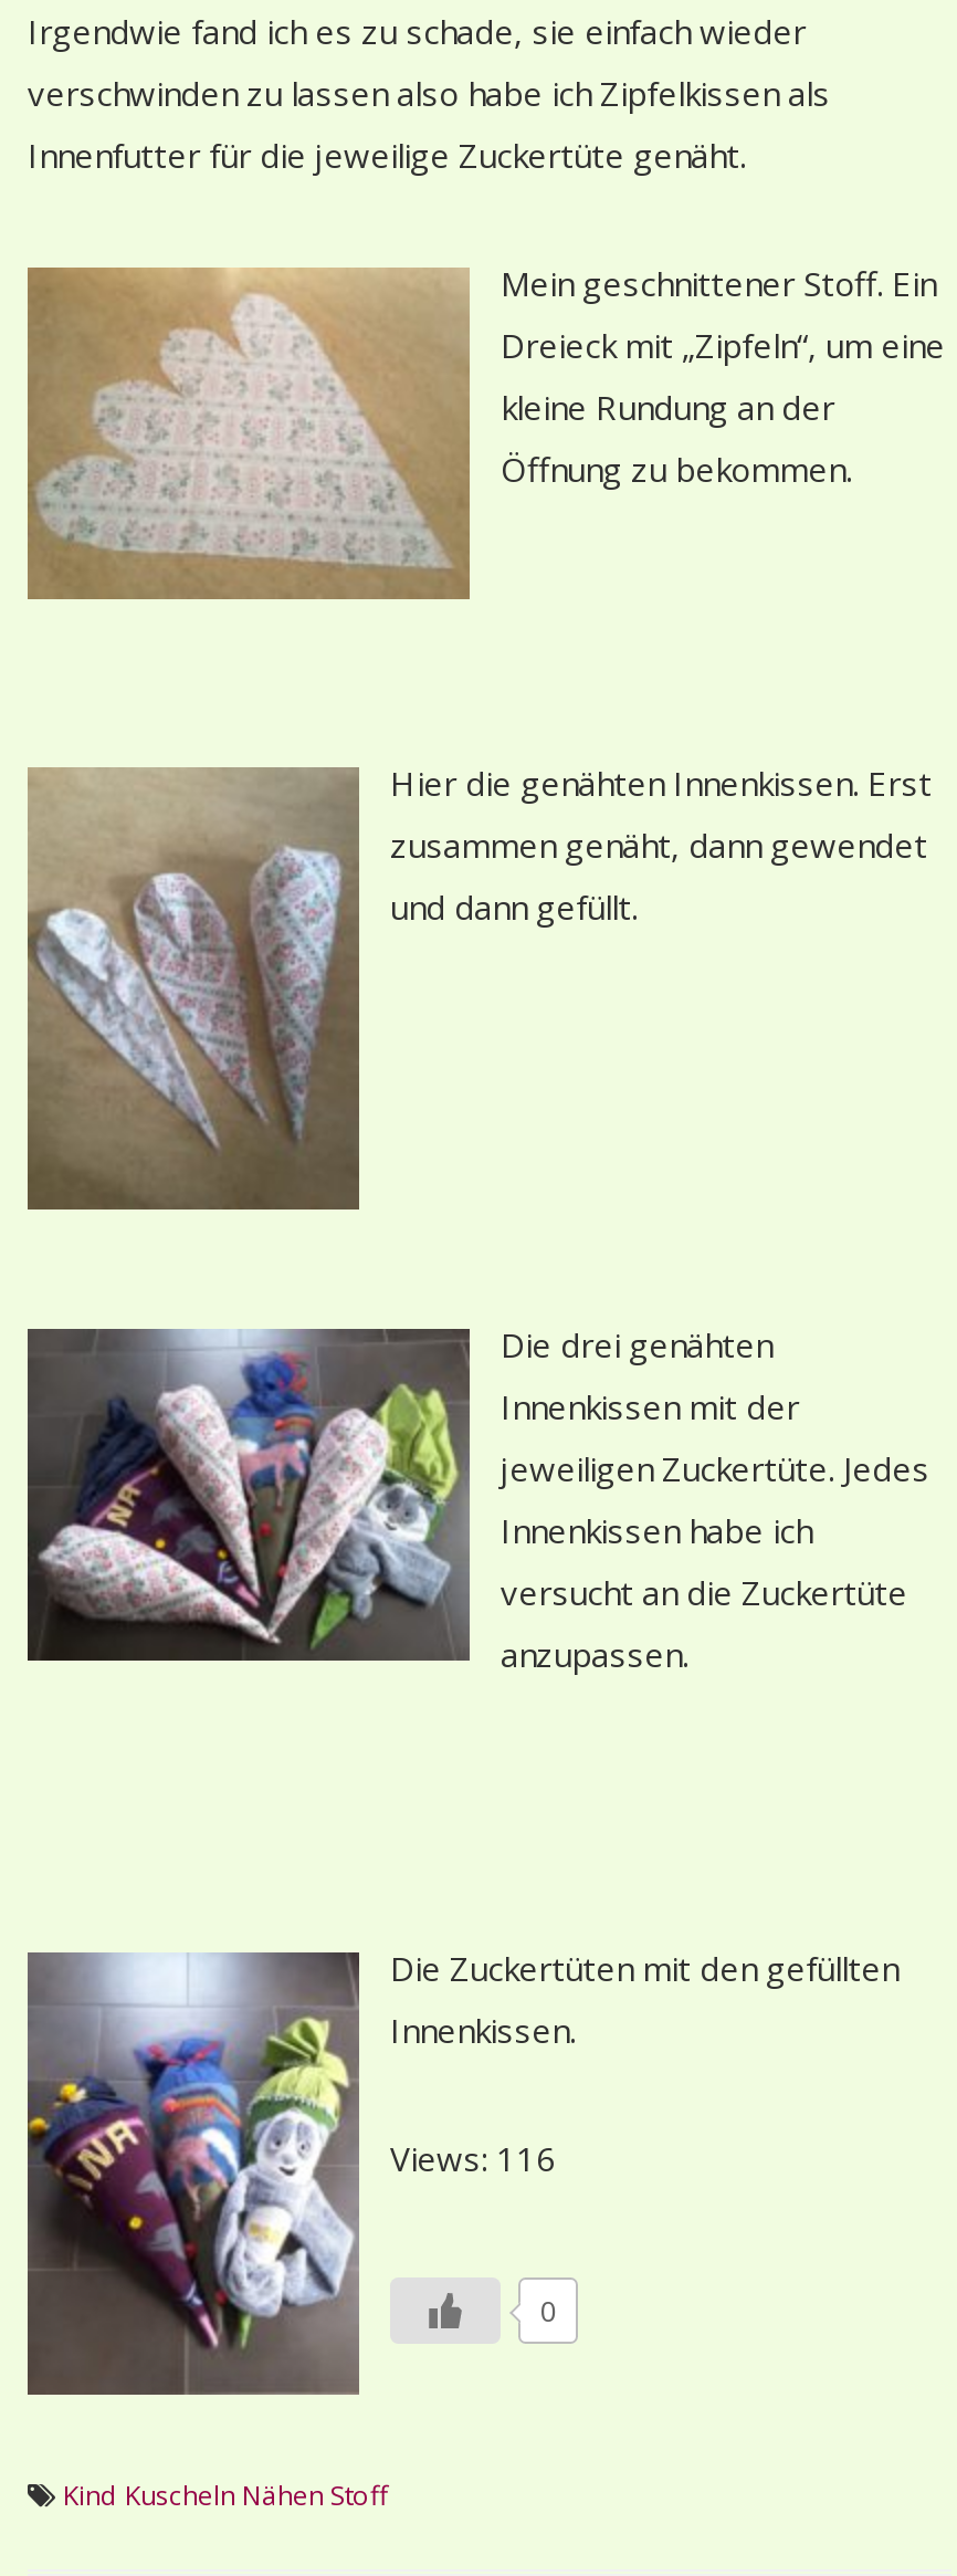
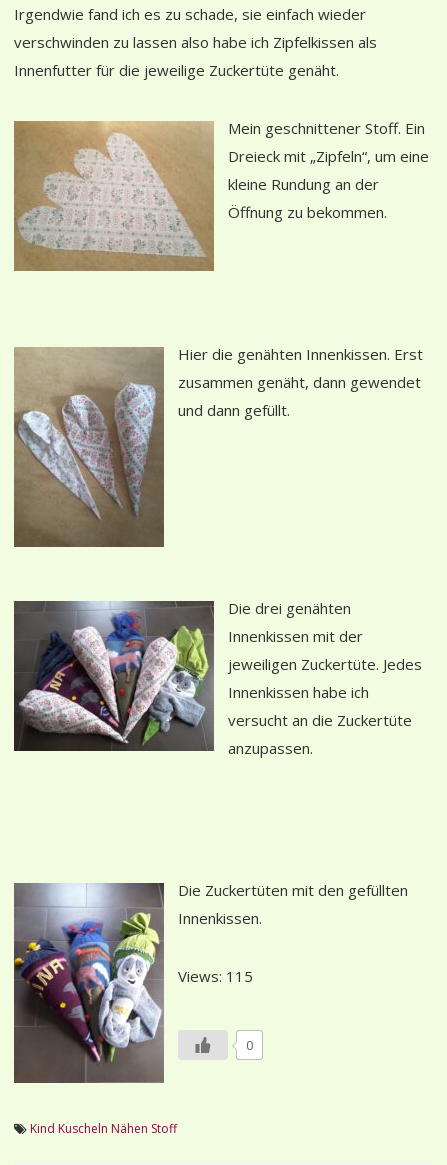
- Views: 116
+ Views: 115
